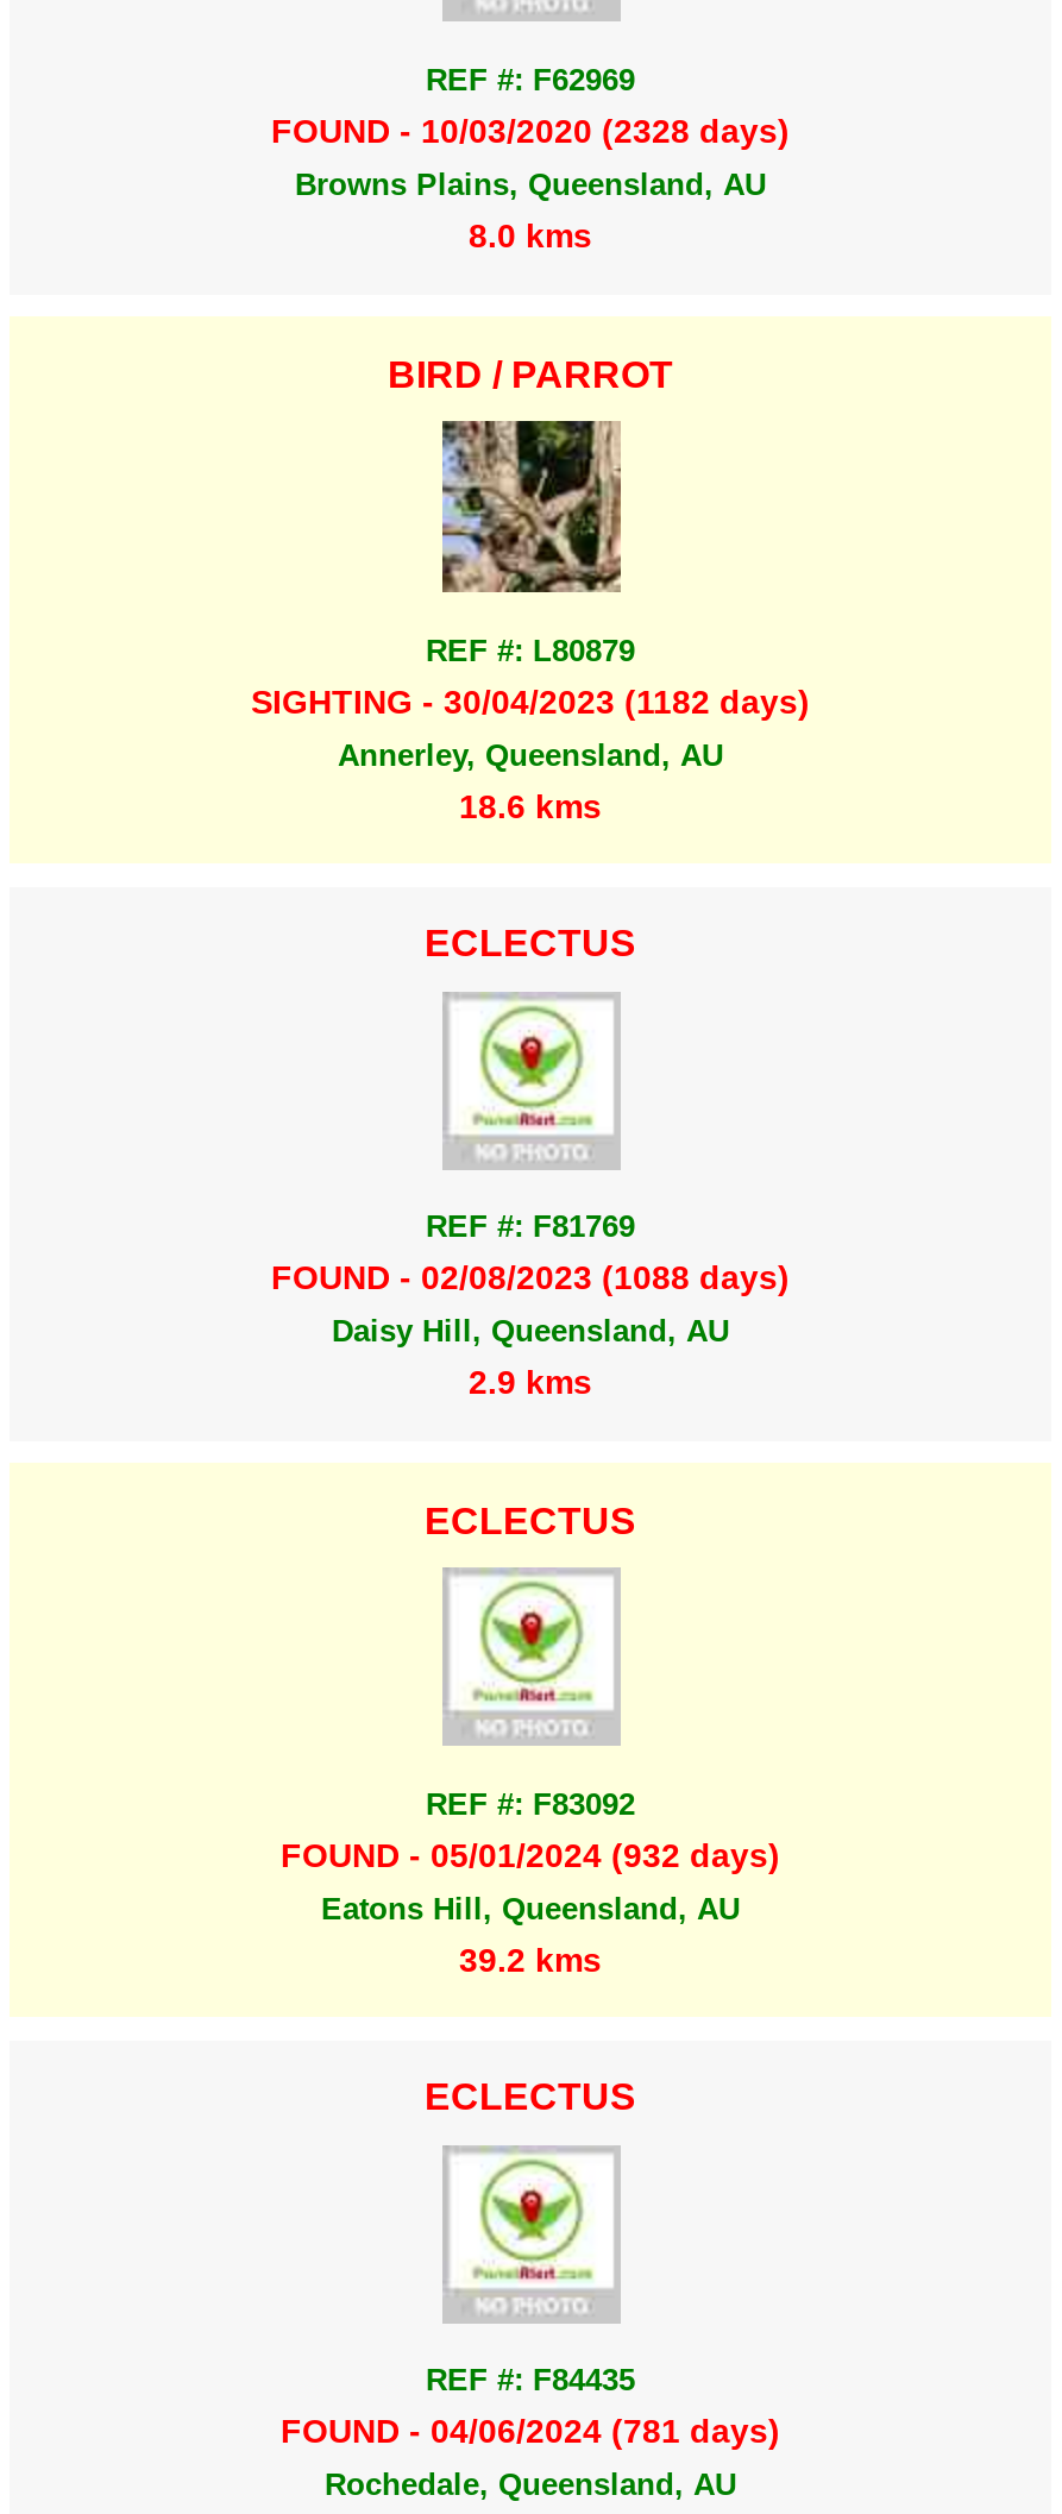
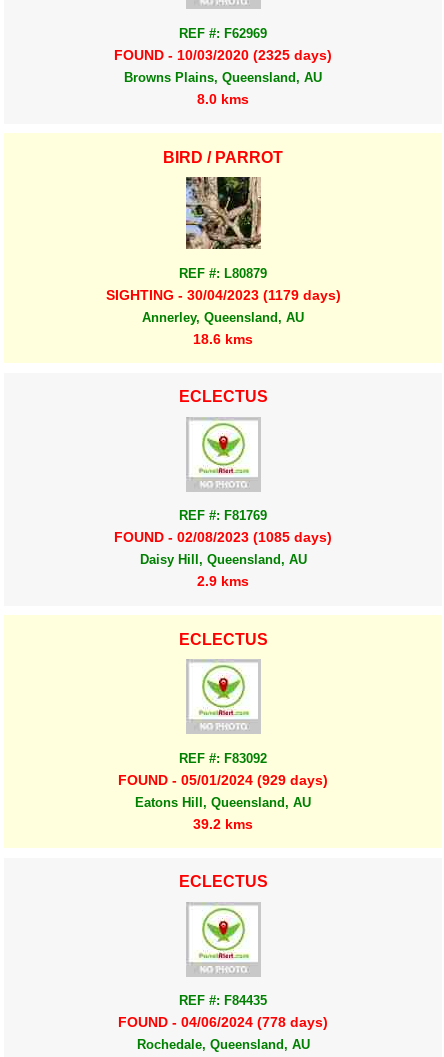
- FOUND - 10/03/2020 (2328 days)
+ FOUND - 10/03/2020 (2325 days)

- SIGHTING - 30/04/2023 (1182 days)
+ SIGHTING - 30/04/2023 (1179 days)

- FOUND - 02/08/2023 (1088 days)
+ FOUND - 02/08/2023 (1085 days)

- FOUND - 05/01/2024 (932 days)
+ FOUND - 05/01/2024 (929 days)

- FOUND - 04/06/2024 (781 days)
+ FOUND - 04/06/2024 (778 days)
